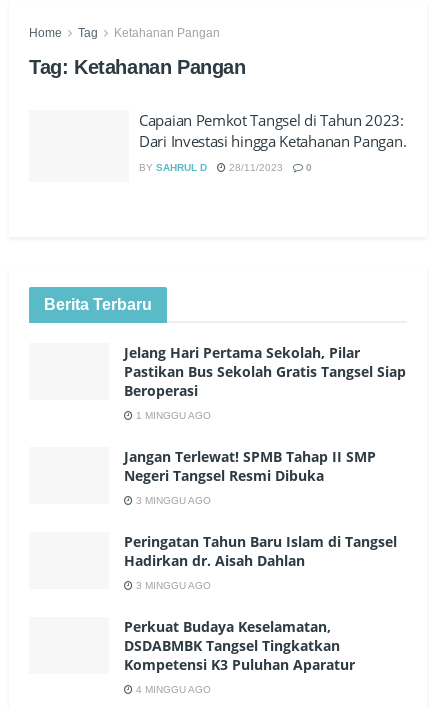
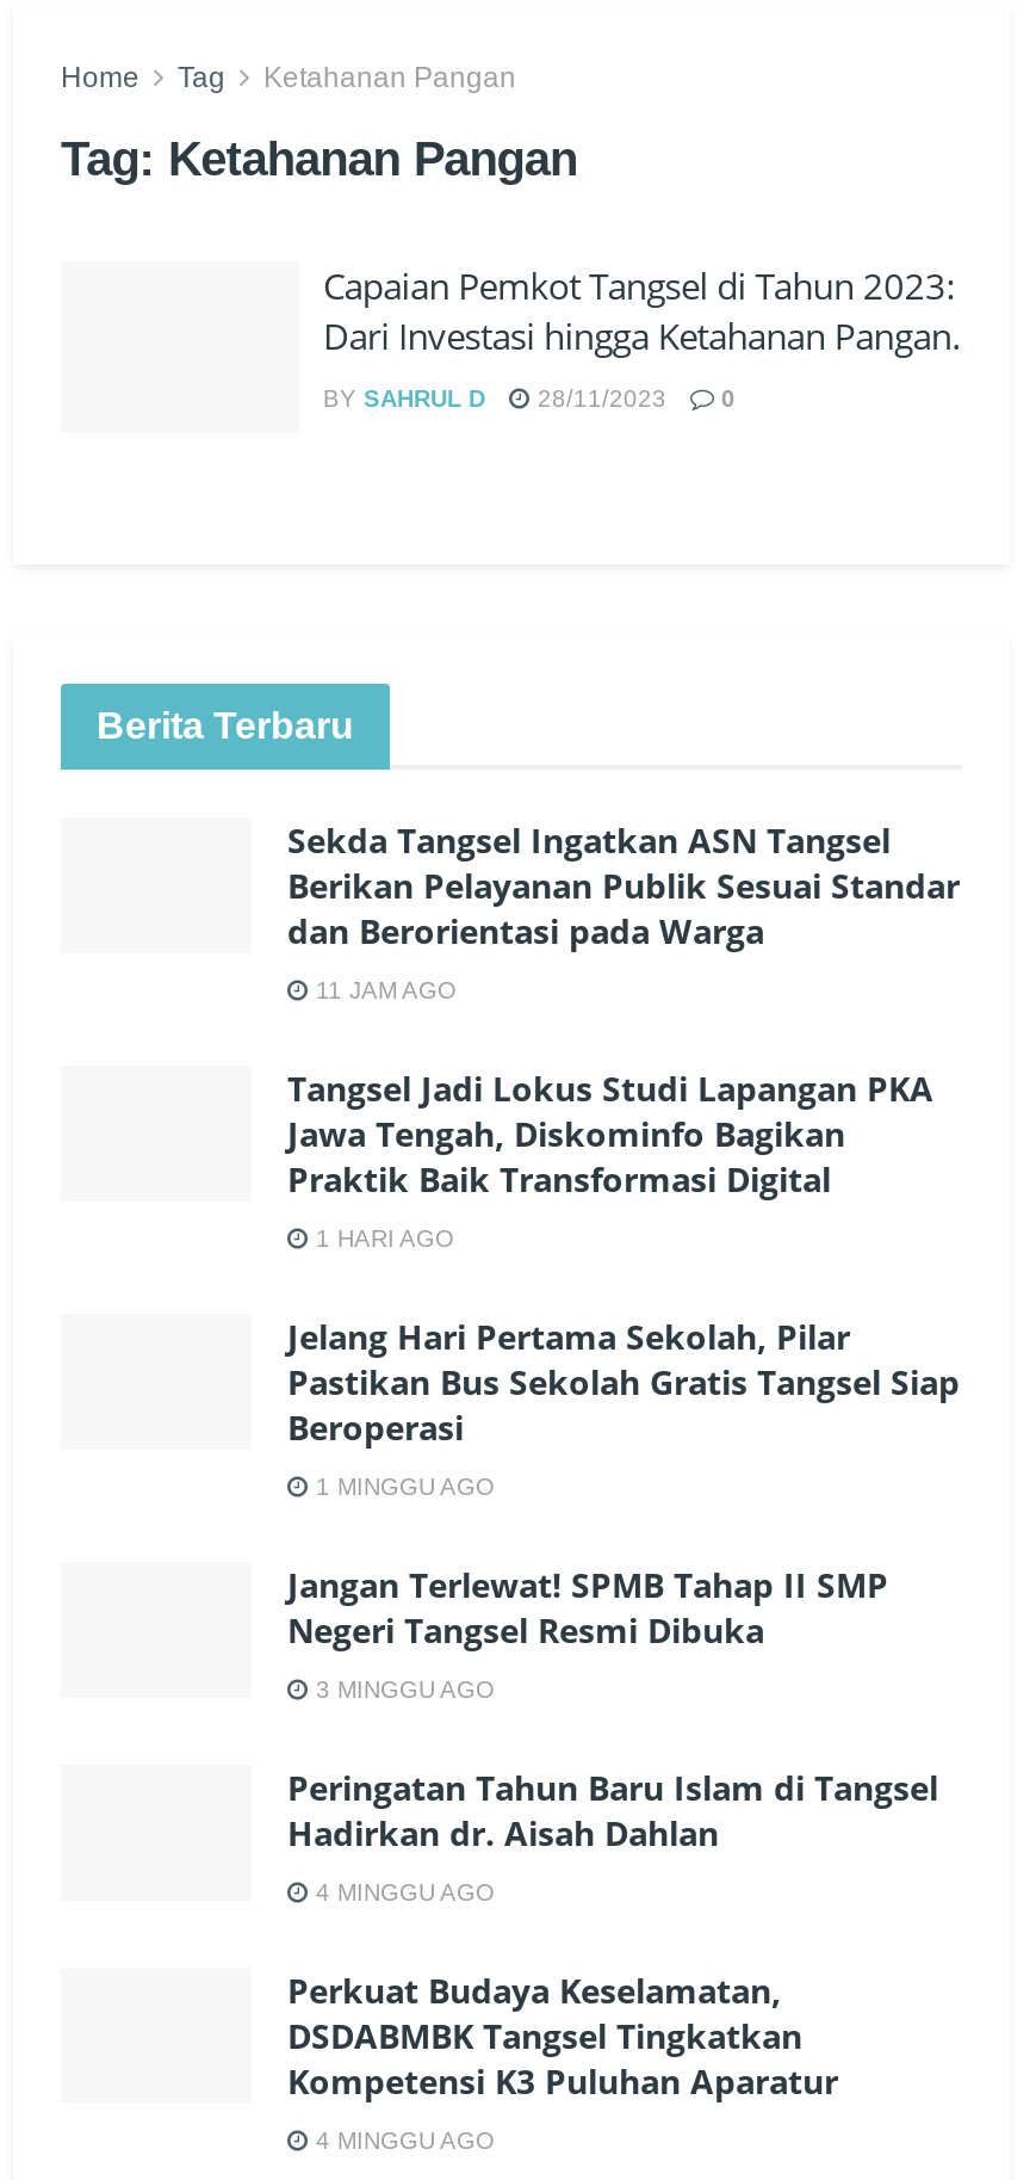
+ Sekda Tangsel Ingatkan ASN Tangsel
+ Berikan Pelayanan Publik Sesuai Standar
+ dan Berorientasi pada Warga
+ 11 JAM AGO
+ Tangsel Jadi Lokus Studi Lapangan PKA
+ Jawa Tengah, Diskominfo Bagikan
+ Praktik Baik Transformasi Digital
+ 1 HARI AGO

- 3 MINGGU AGO
+ 4 MINGGU AGO
